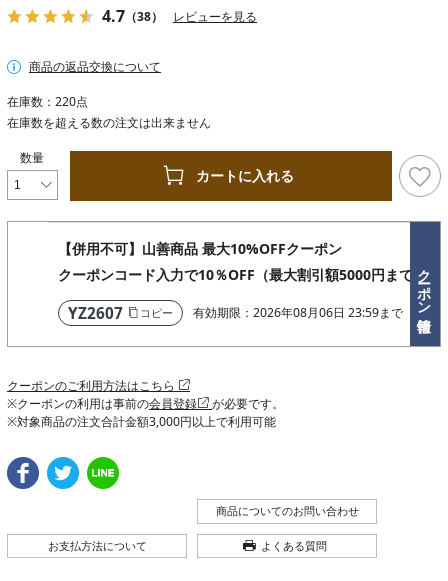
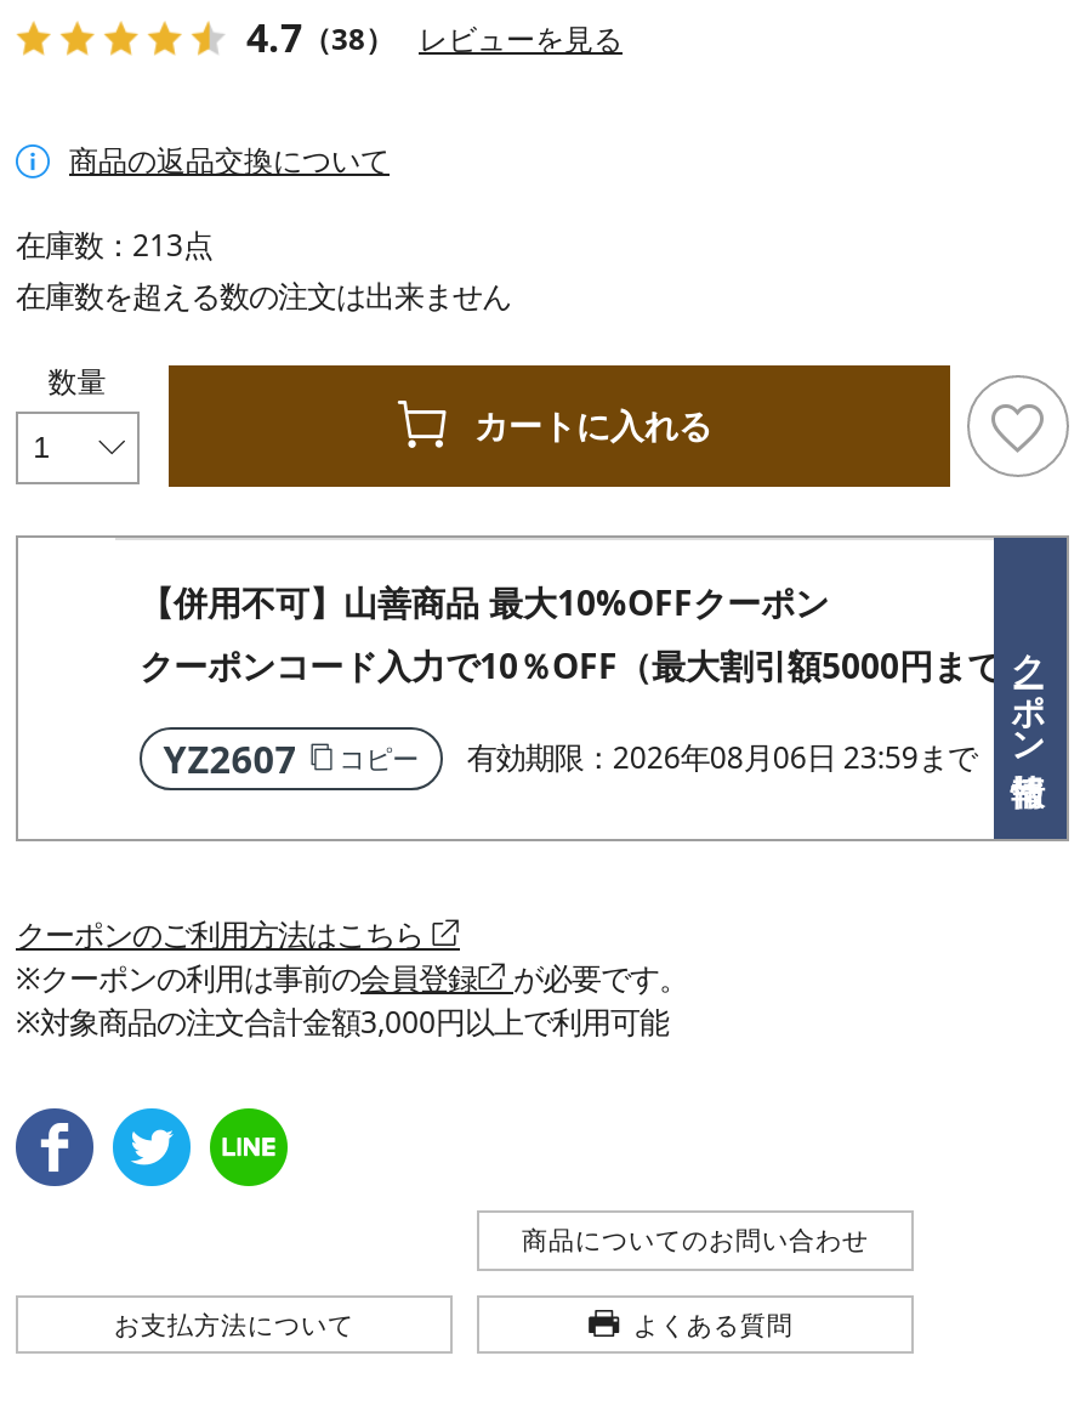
- 在庫数：220点
+ 在庫数：213点
